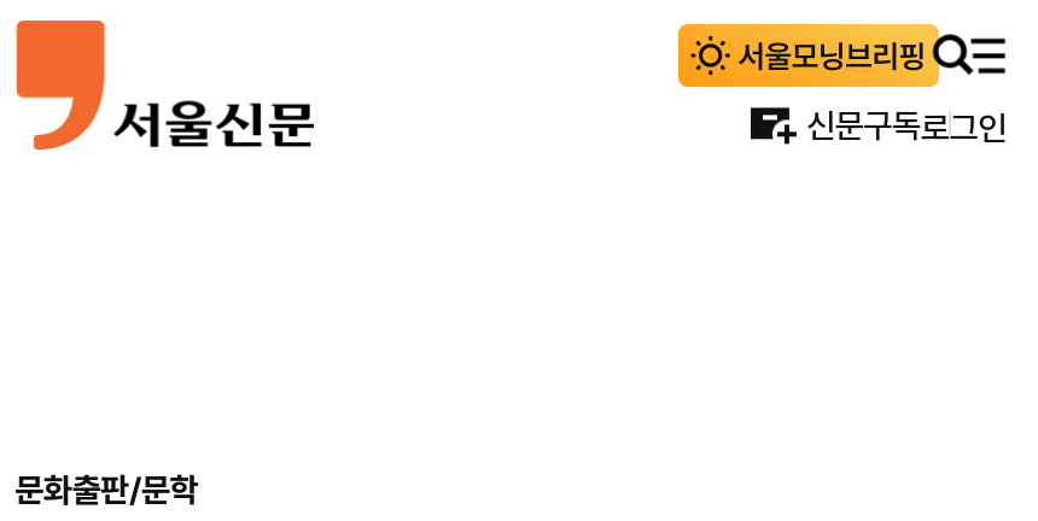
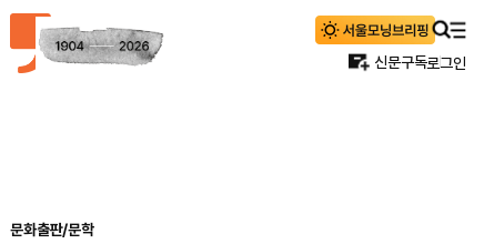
- [image]
+ [image]
